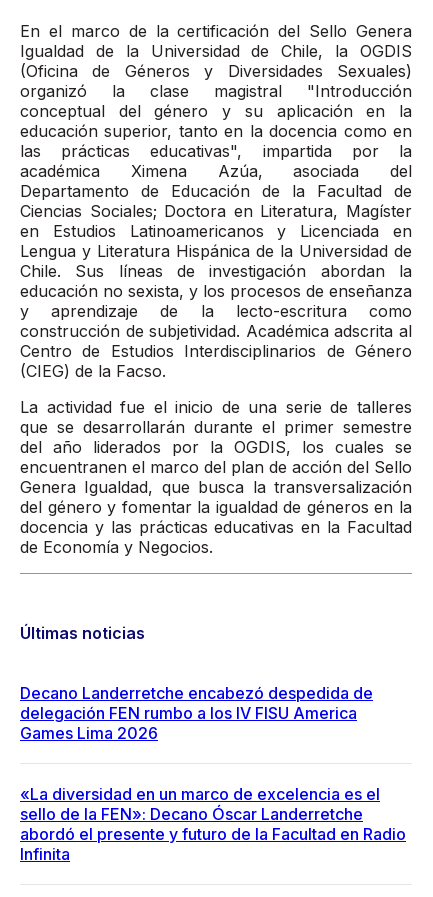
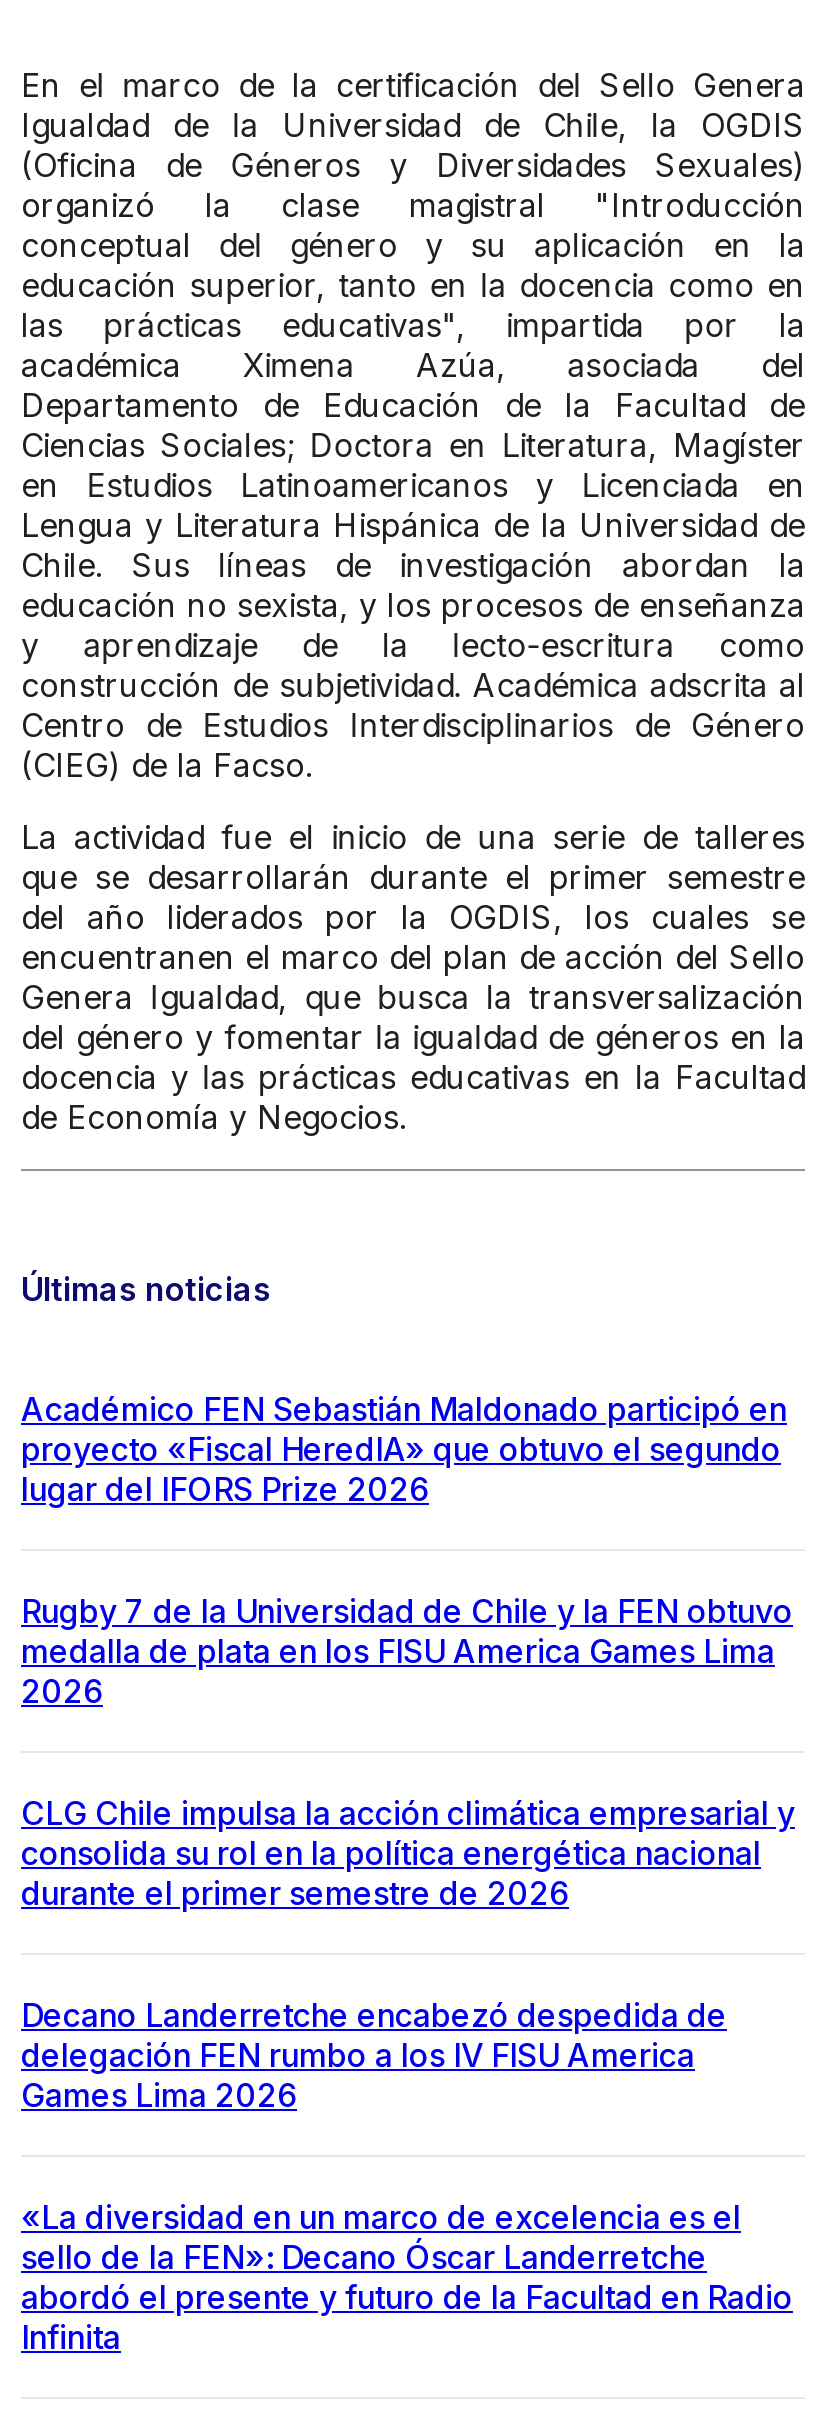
+ Académico FEN Sebastián Maldonado participó en
+ proyecto «Fiscal HeredIA» que obtuvo el segundo
+ lugar del IFORS Prize 2026
+ Rugby 7 de la Universidad de Chile y la FEN obtuvo
+ medalla de plata en los FISU America Games Lima
+ 2026
+ CLG Chile impulsa la acción climática empresarial y
+ consolida su rol en la política energética nacional
+ durante el primer semestre de 2026
